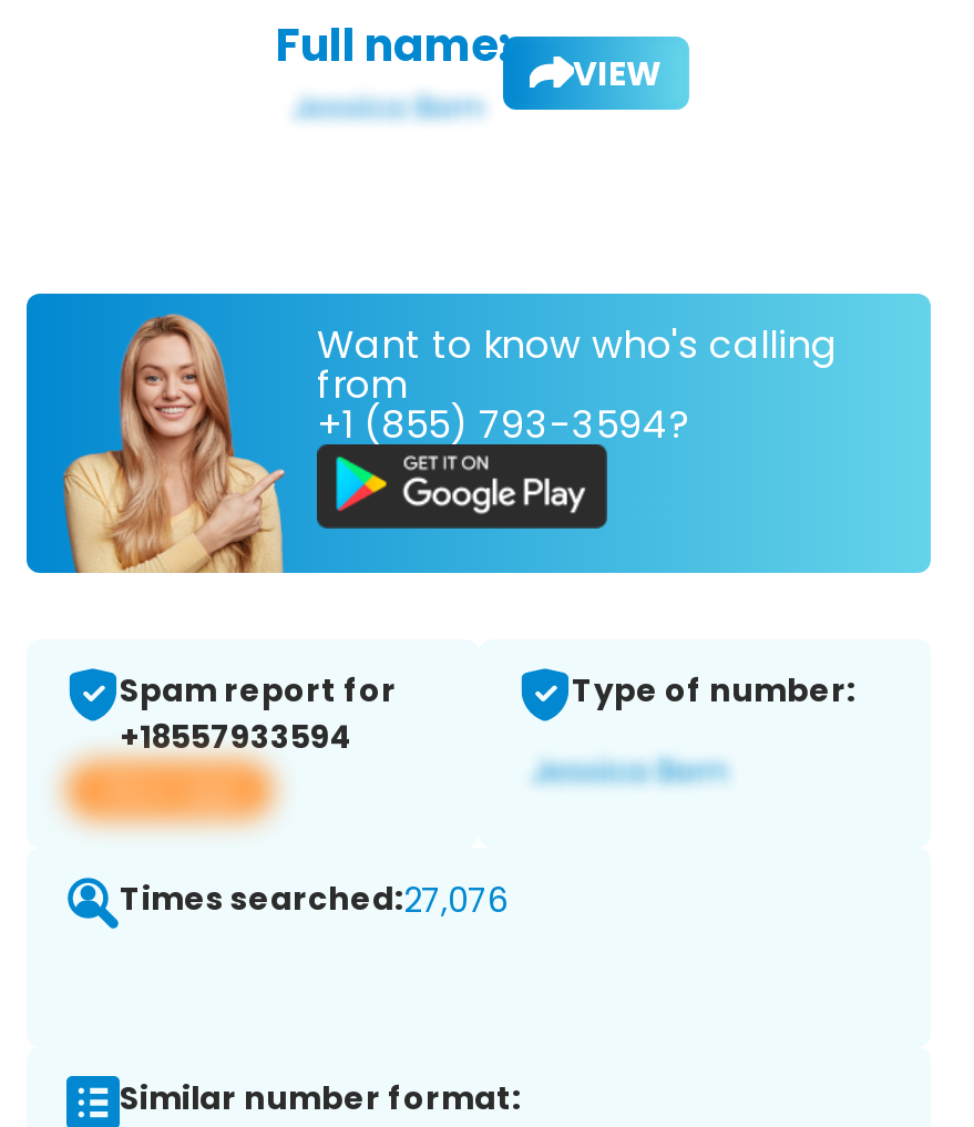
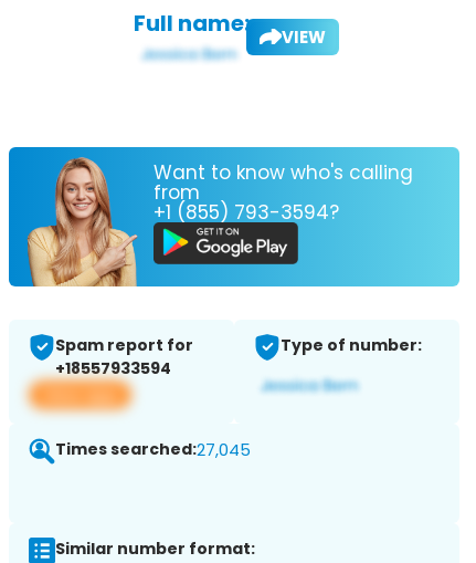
- Times searched:27,076
+ Times searched:27,045
